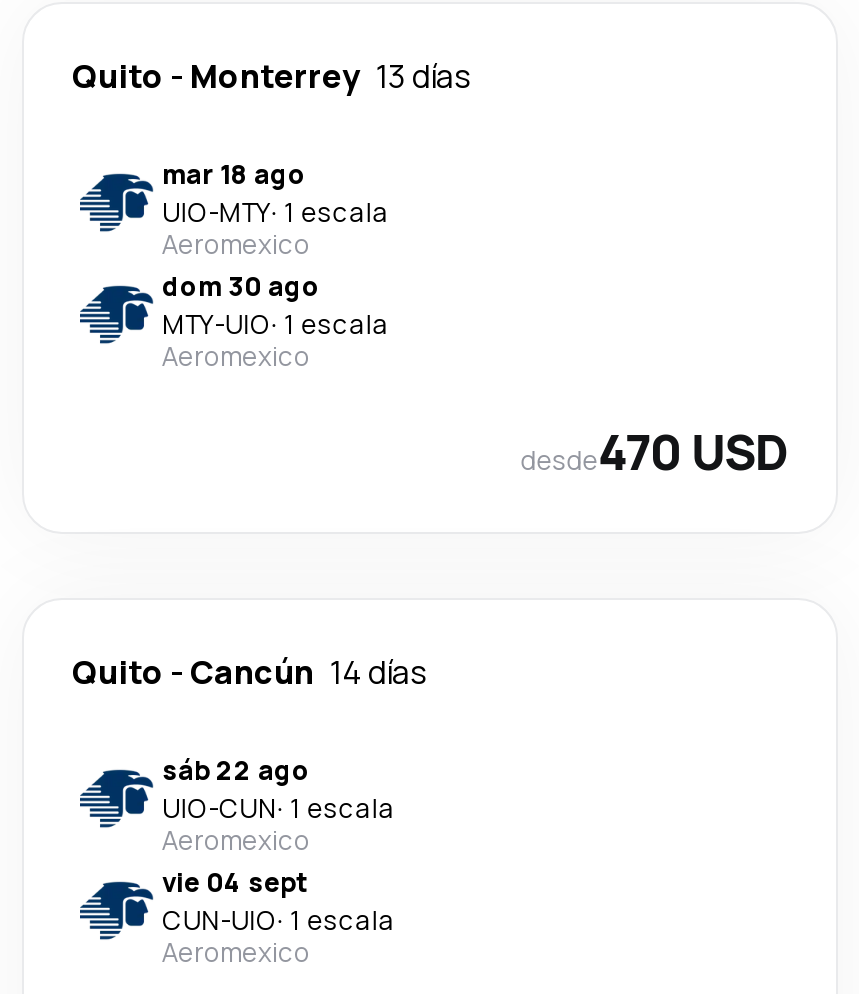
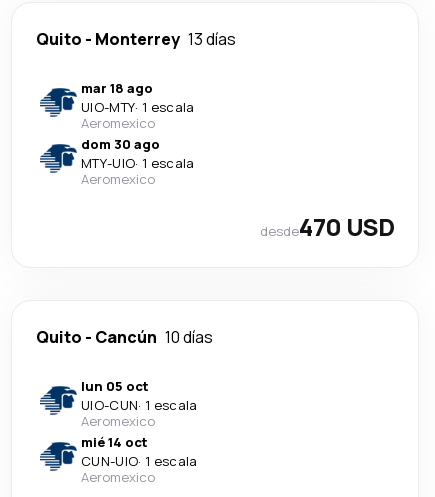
- Quito - Cancún 14 días
+ Quito - Cancún 10 días

- sáb 22 ago
+ lun 05 oct

- vie 04 sept
+ mié 14 oct
